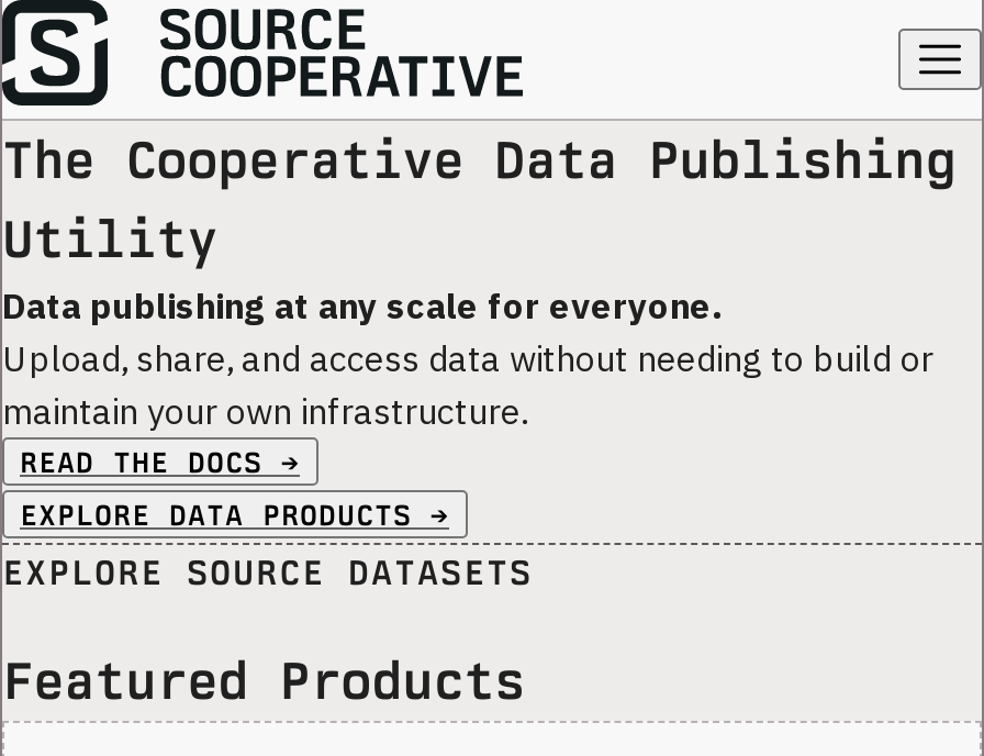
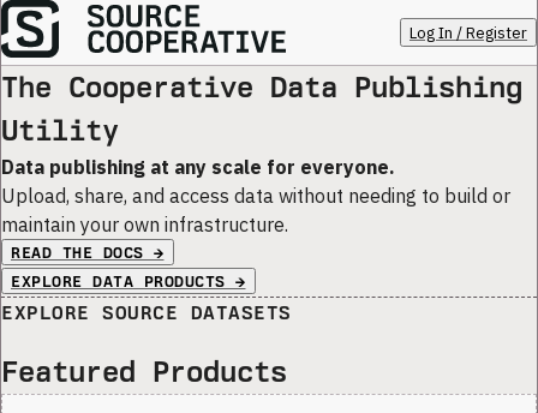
+ Log In / Register
